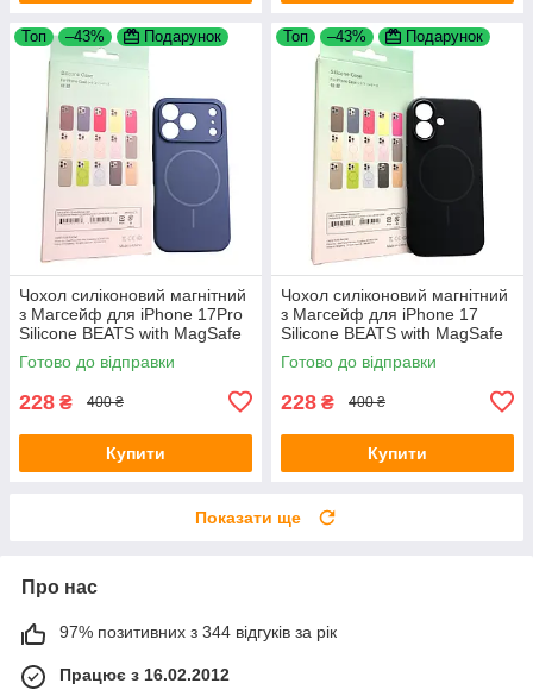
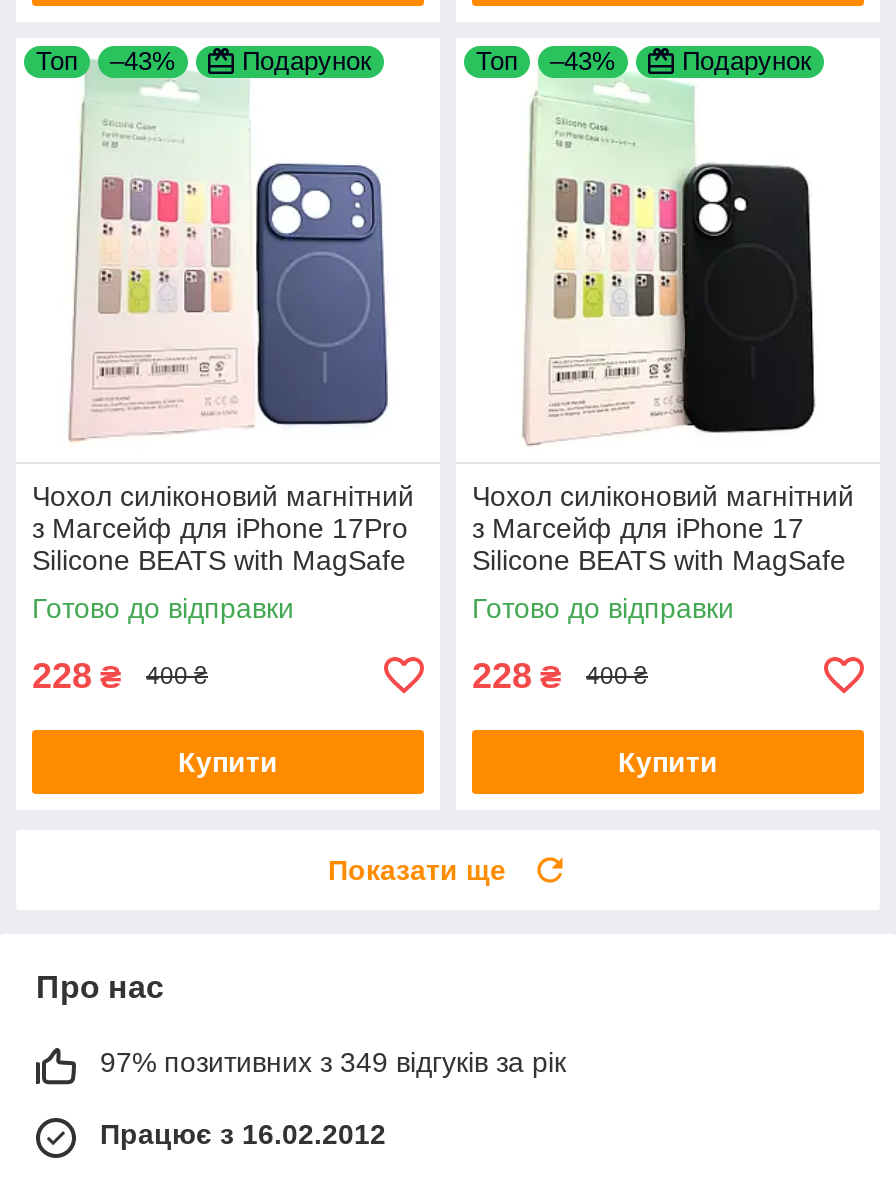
- 97% позитивних з 344 відгуків за рік
+ 97% позитивних з 349 відгуків за рік
